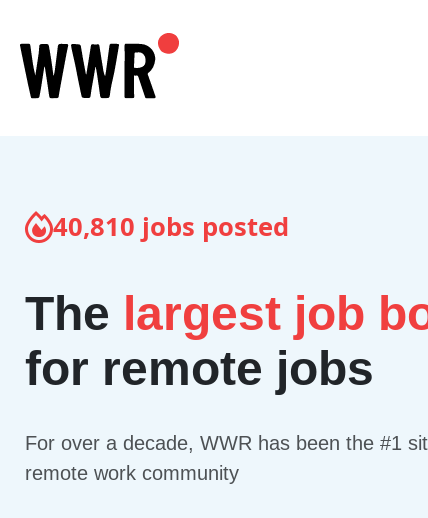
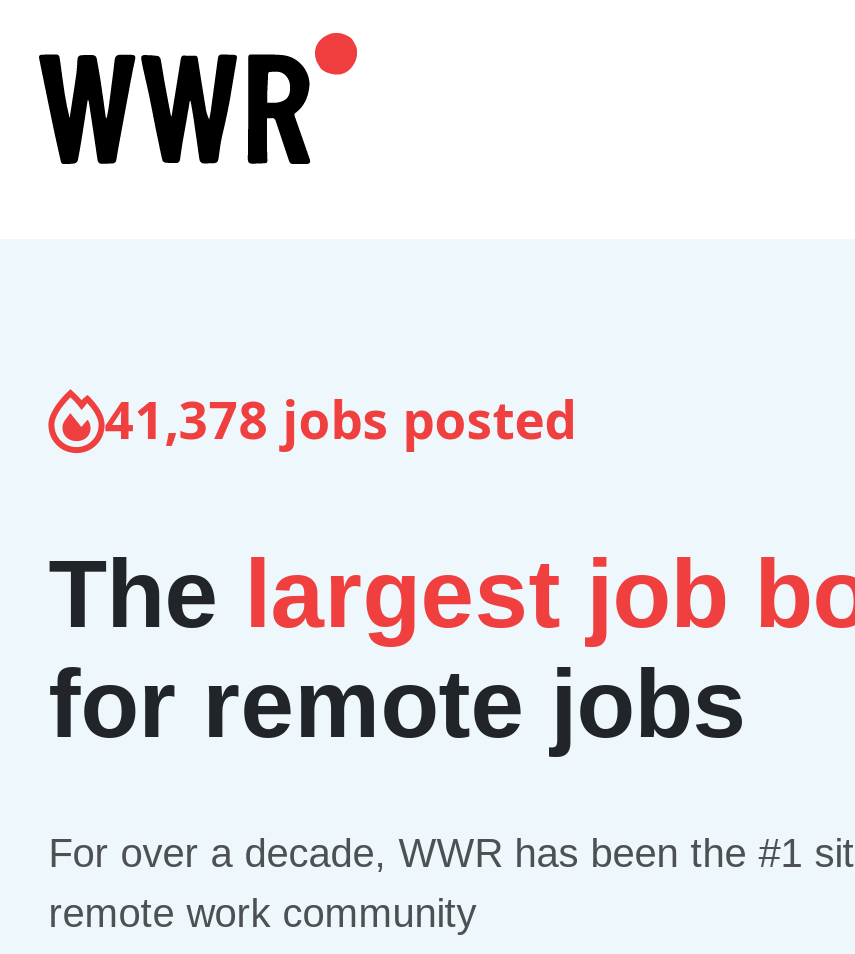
- 40,810 jobs posted
+ 41,378 jobs posted
